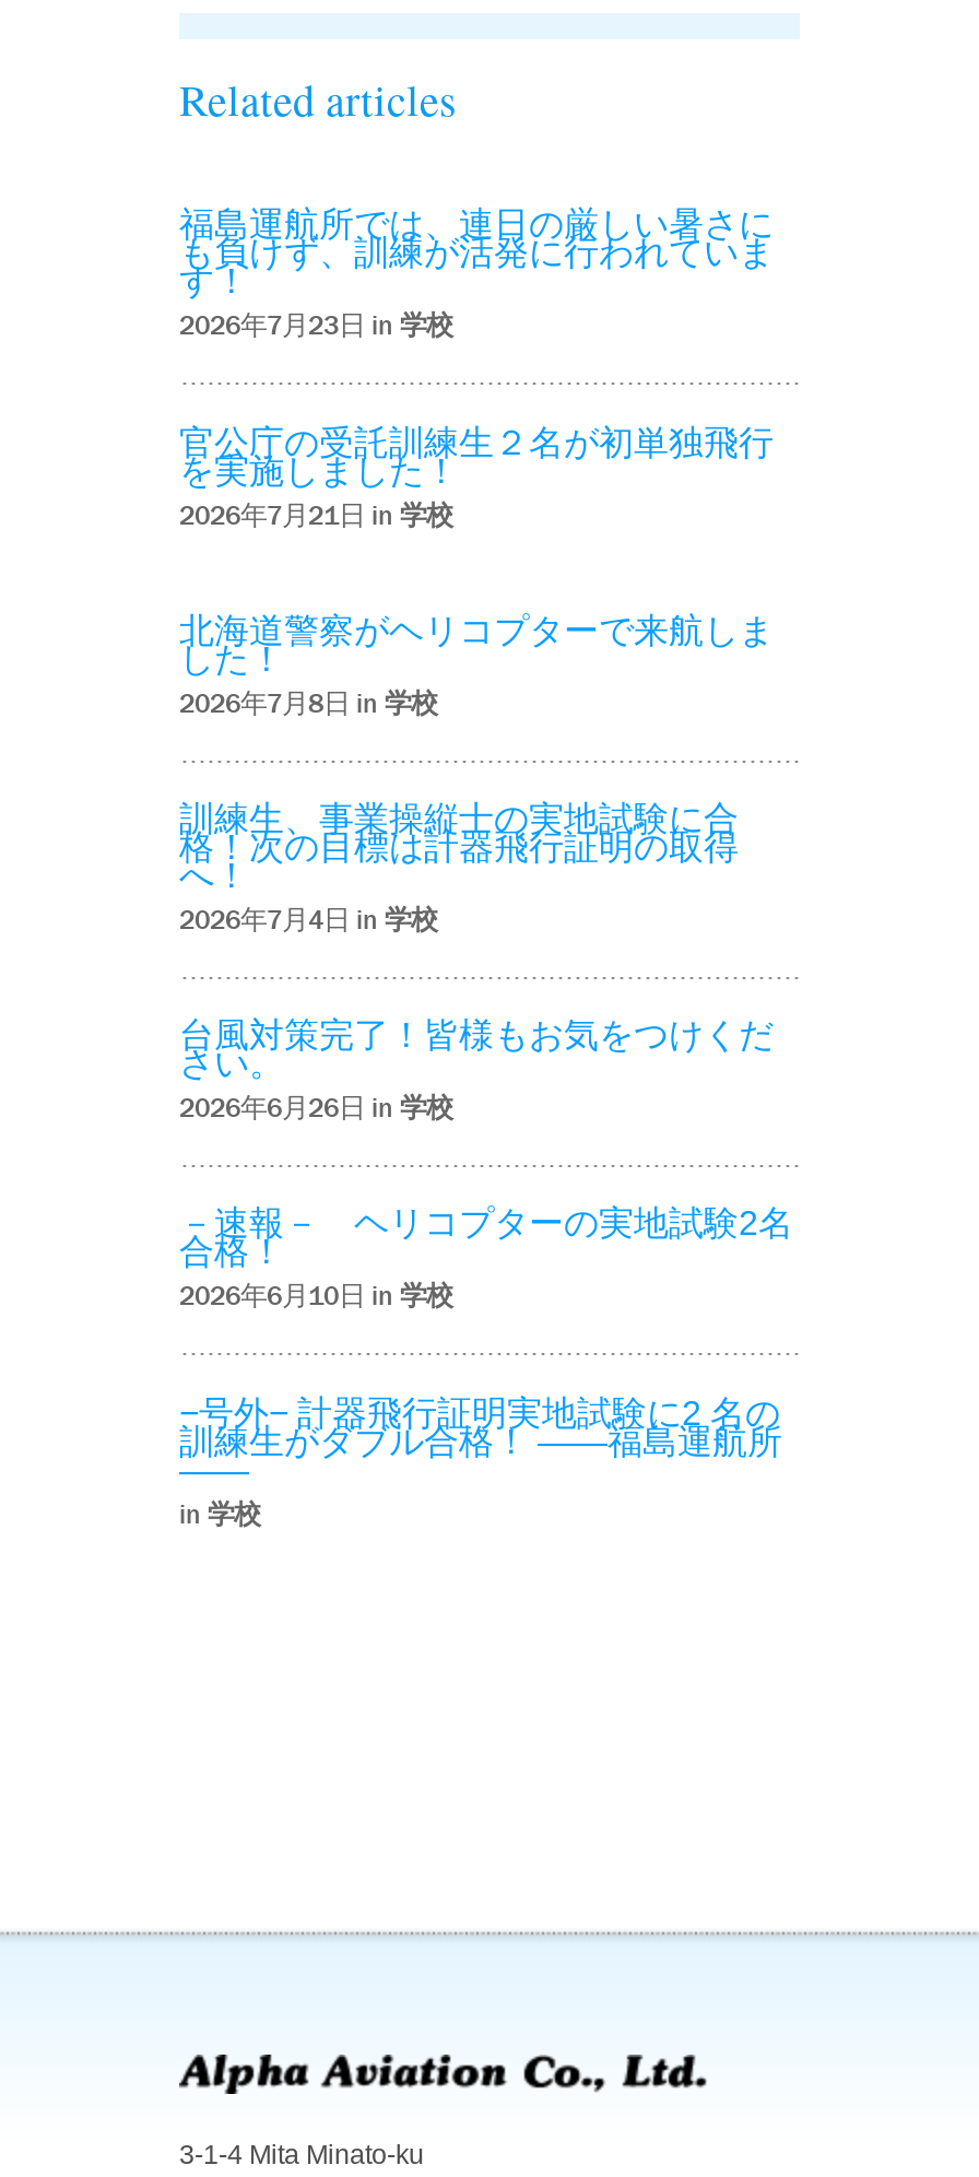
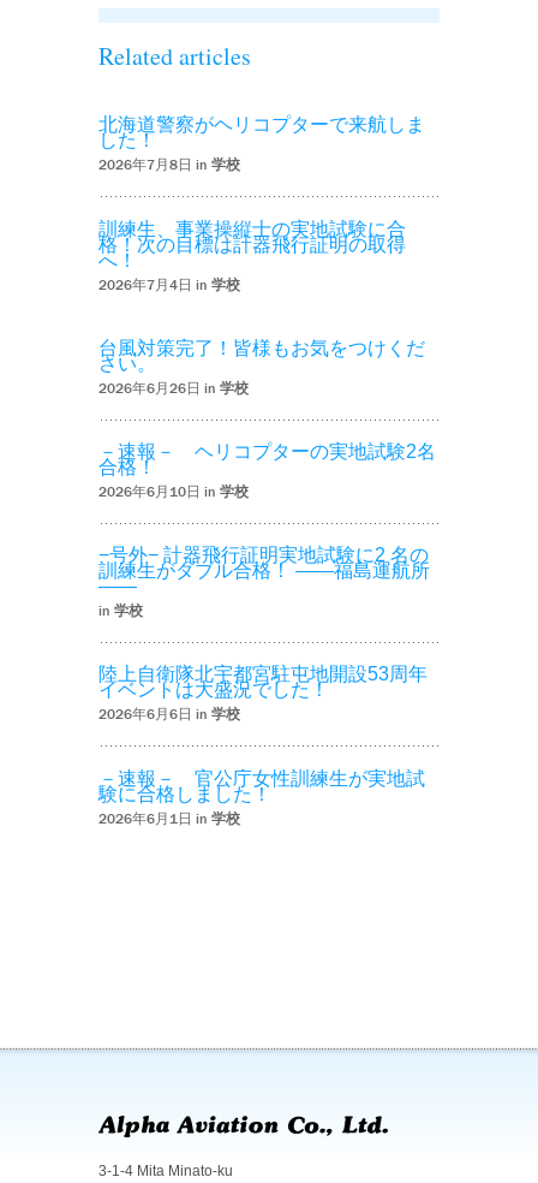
- 福島運航所では、連日の厳しい暑さに
- も負けず、訓練が活発に行われていま
- す！
- 2026年7月23日 in学校
- 官公庁の受託訓練生２名が初単独飛行
- を実施しました！
- 2026年7月21日 in学校

moved up: 北海道警察がヘリコプターで来航しま | した！ | 2026年7月8日 in学校 | ... | 2026年6月10日 in学校 | in学校

+ 陸上自衛隊北宇都宮駐屯地開設53周年
+ イベントは大盛況でした！
+ 2026年6月6日 in学校
+ －速報－ 官公庁女性訓練生が実地試
+ 験に合格しました！
+ 2026年6月1日 in学校
